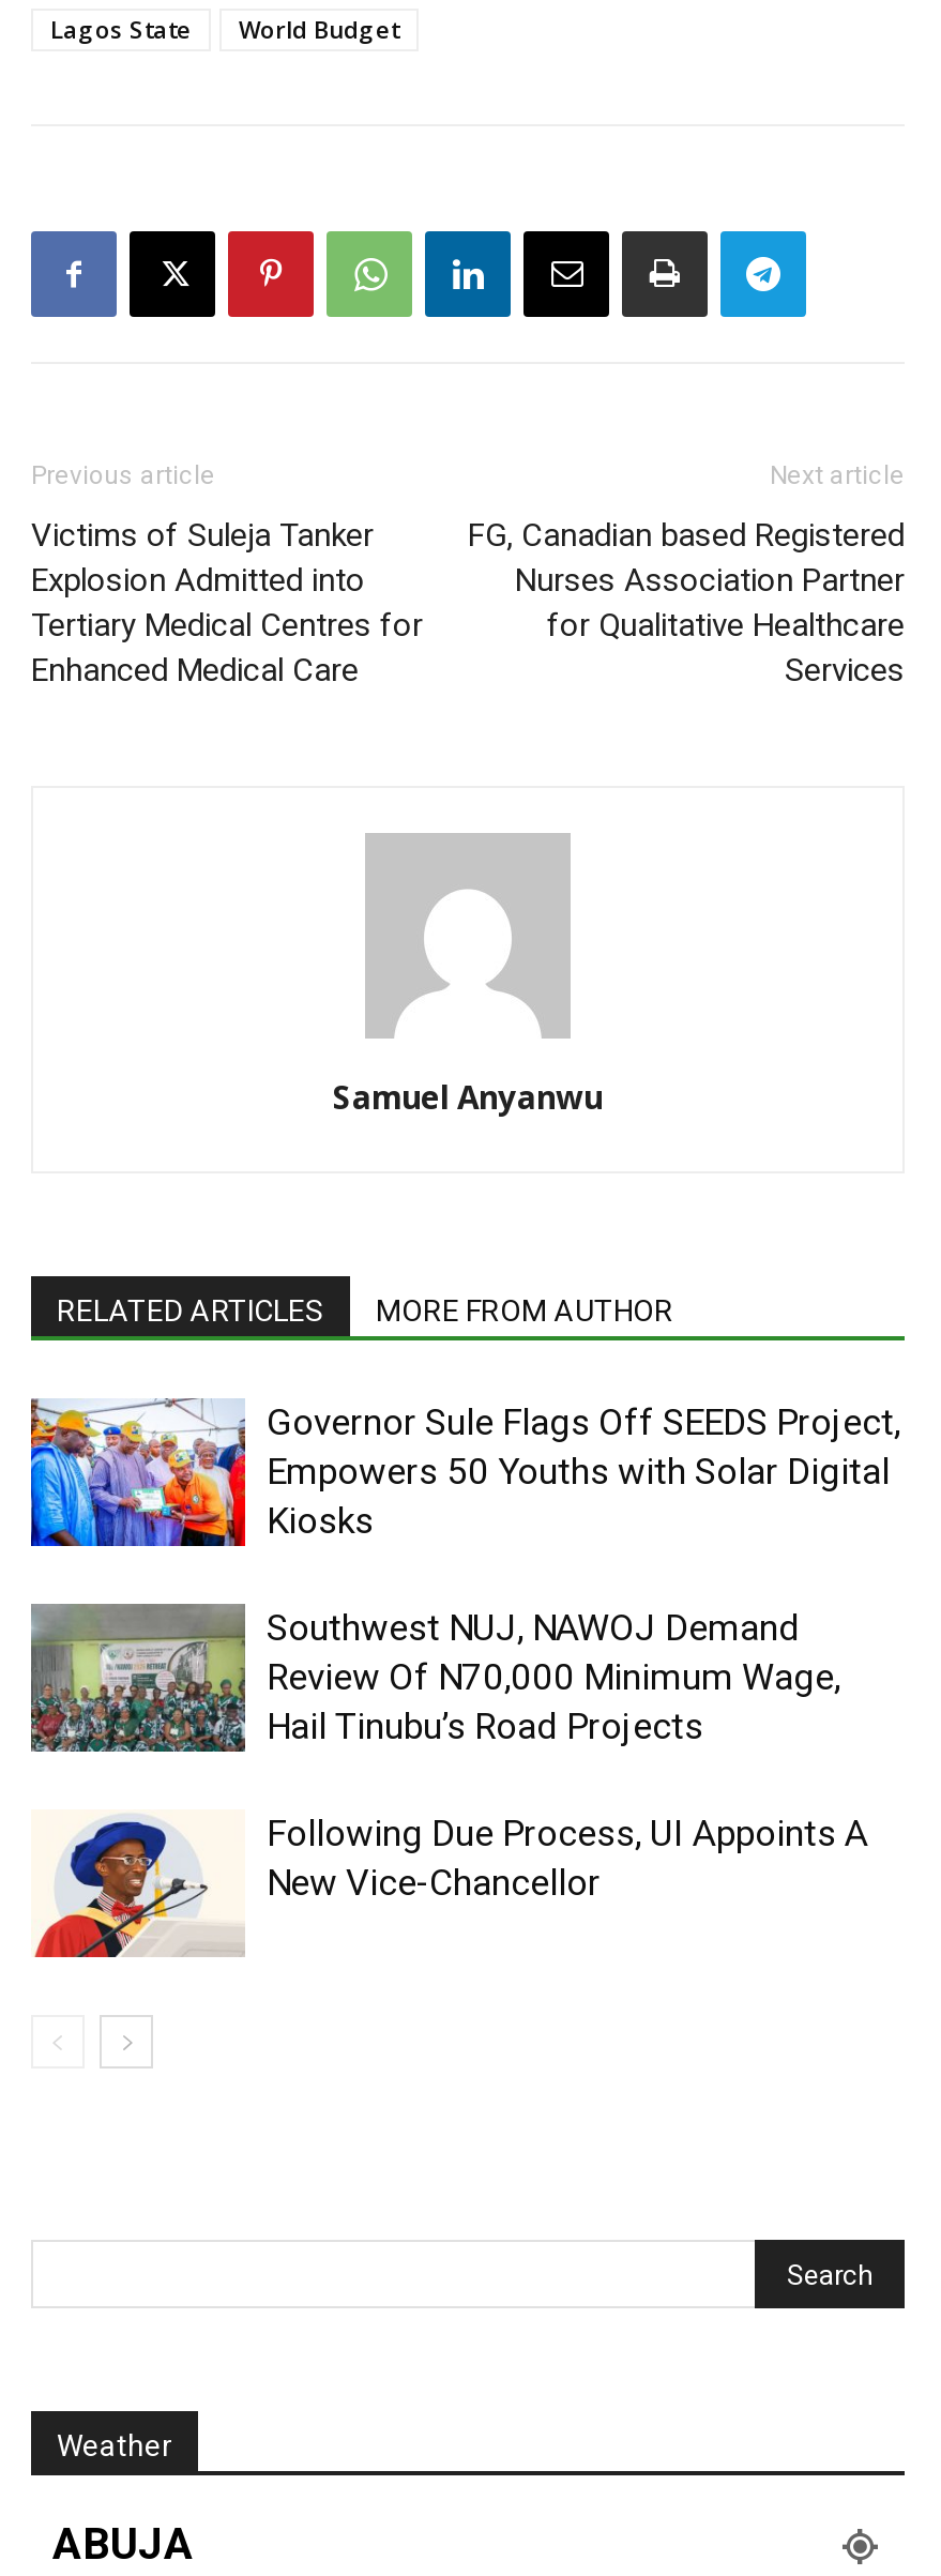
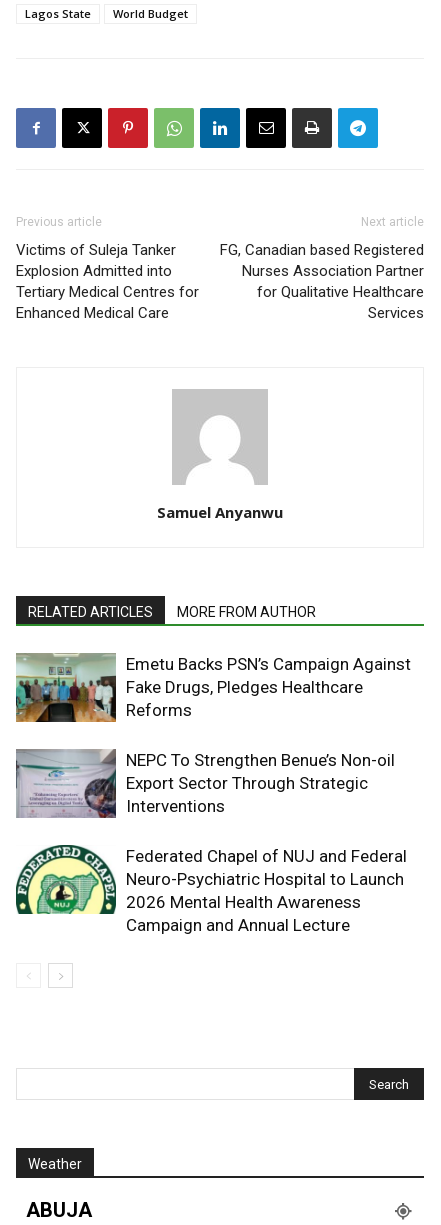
- [image]
- Governor Sule Flags Off SEEDS Project,
- Empowers 50 Youths with Solar Digital
- Kiosks
+ [image]
+ Emetu Backs PSN’s Campaign Against
+ Fake Drugs, Pledges Healthcare
+ Reforms

- [image]
- Southwest NUJ, NAWOJ Demand
- Review Of N70,000 Minimum Wage,
- Hail Tinubu’s Road Projects
+ [image]
+ NEPC To Strengthen Benue’s Non-oil
+ Export Sector Through Strategic
+ Interventions

- [image]
- Following Due Process, UI Appoints A
- New Vice-Chancellor
+ [image]
+ Federated Chapel of NUJ and Federal
+ Neuro-Psychiatric Hospital to Launch
+ 2026 Mental Health Awareness
+ Campaign and Annual Lecture
